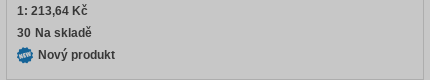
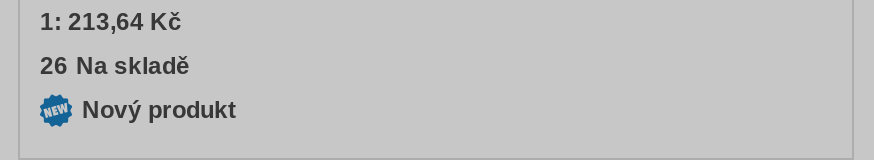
- 30 Na skladě
+ 26 Na skladě
